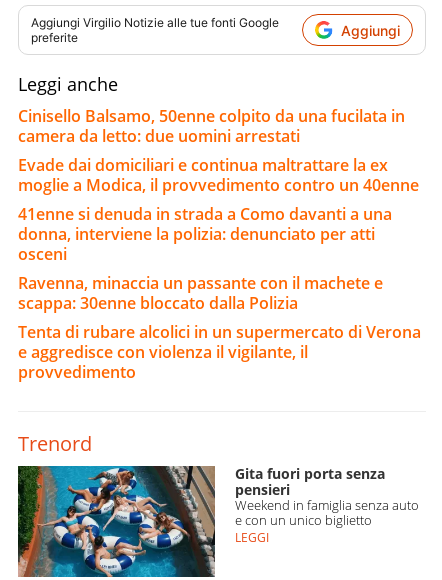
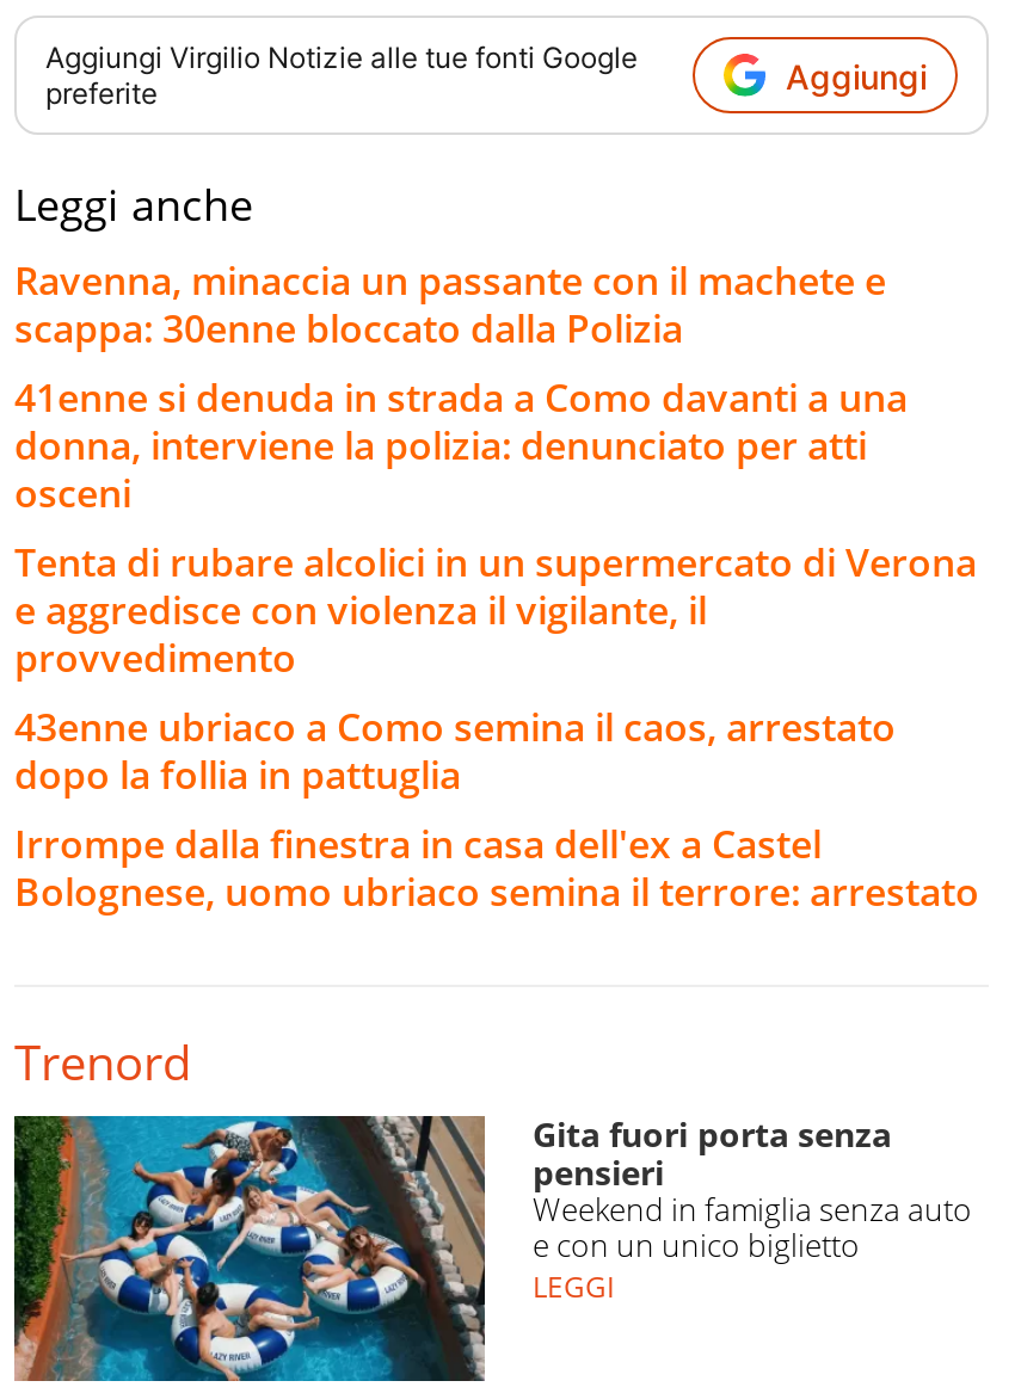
- Cinisello Balsamo, 50enne colpito da una fucilata in
- camera da letto: due uomini arrestati
- Evade dai domiciliari e continua maltrattare la ex
- moglie a Modica, il provvedimento contro un 40enne

moved up: 41enne si denuda in strada a Como davanti a una | donna, interviene la polizia: denunciato per atti | osceni

moved up: Ravenna, minaccia un passante con il machete e | scappa: 30enne bloccato dalla Polizia

moved up: Tenta di rubare alcolici in un supermercato di Verona | e aggredisce con violenza il vigilante, il | provvedimento

+ 43enne ubriaco a Como semina il caos, arrestato
+ dopo la follia in pattuglia
+ Irrompe dalla finestra in casa dell'ex a Castel
+ Bolognese, uomo ubriaco semina il terrore: arrestato
